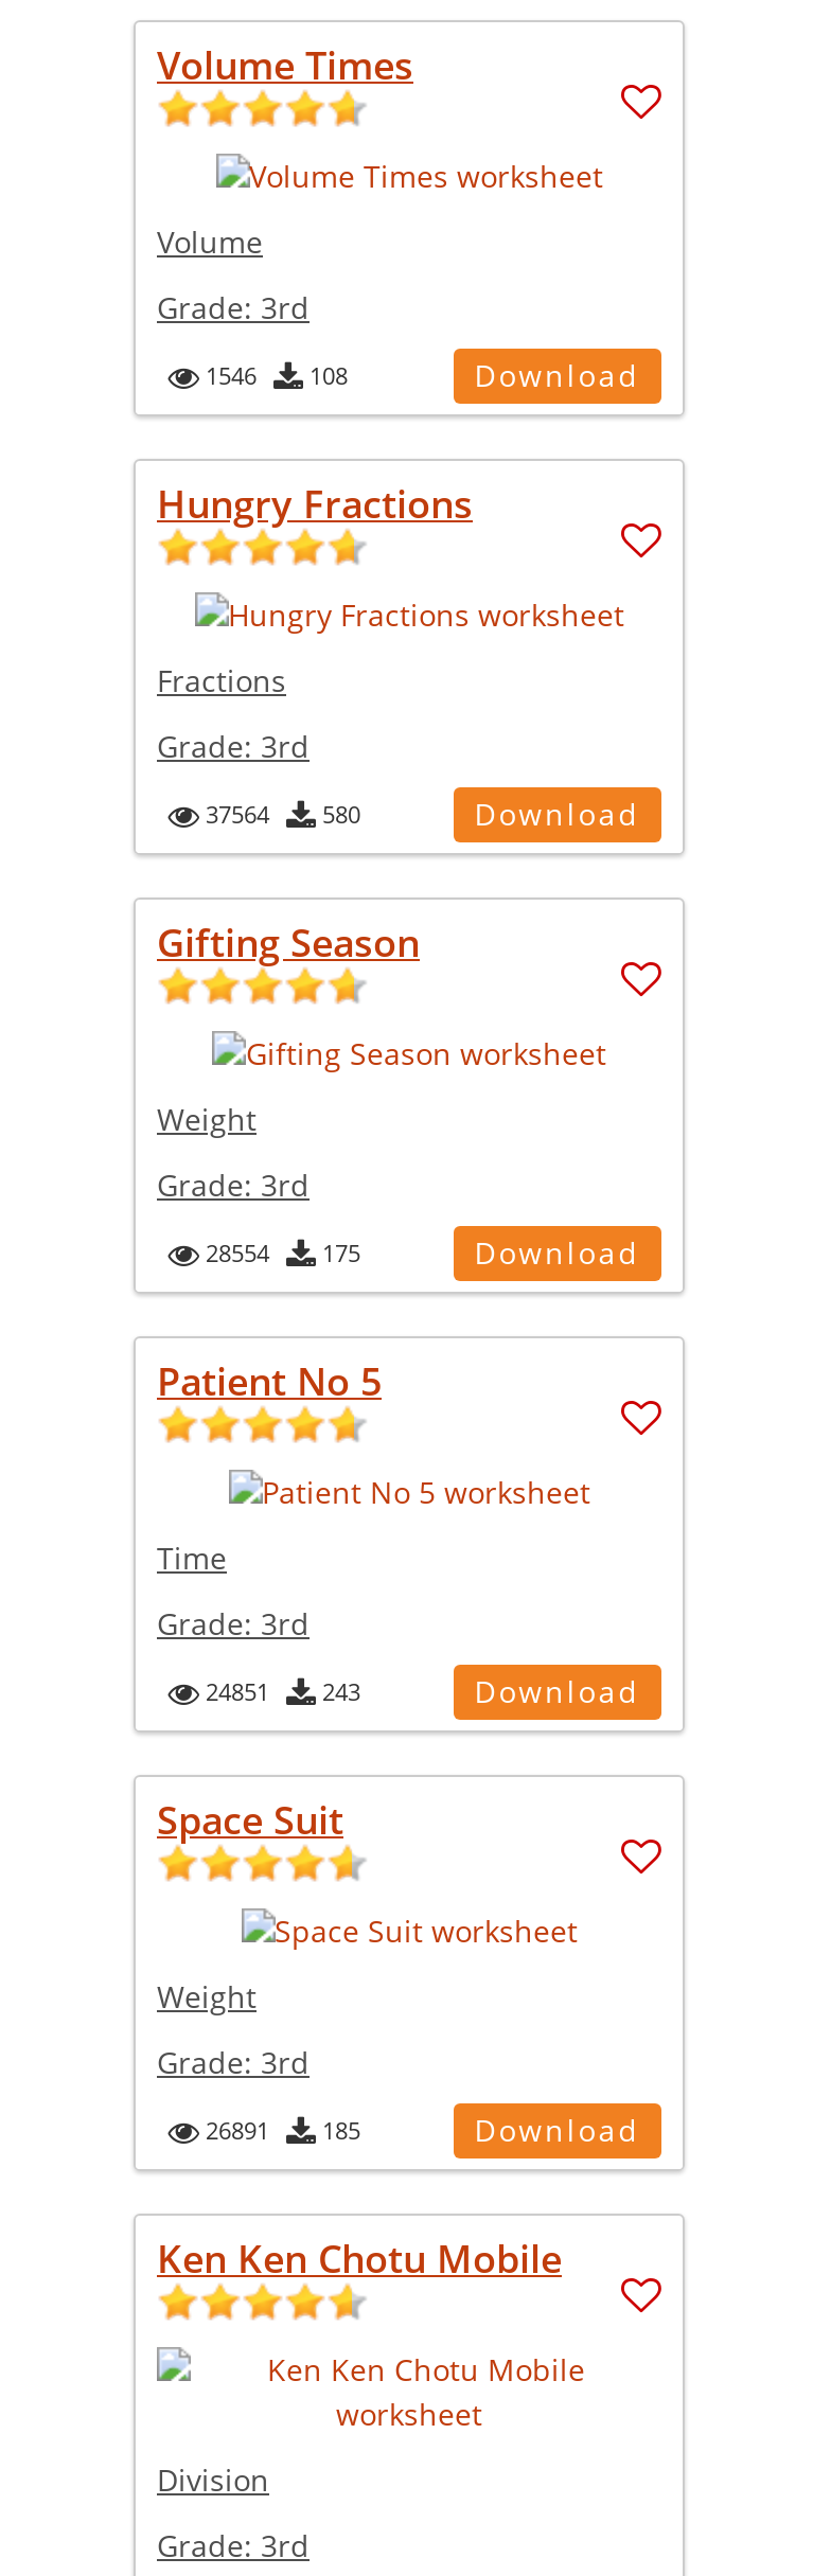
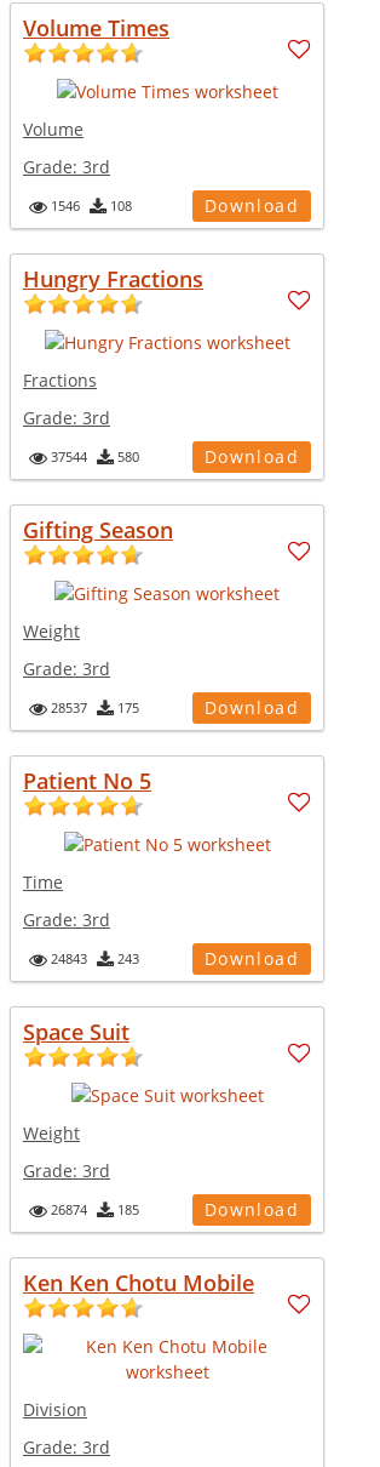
- 37564 580
+ 37544 580

- 28554 175
+ 28537 175

- 24851 243
+ 24843 243

- 26891 185
+ 26874 185
